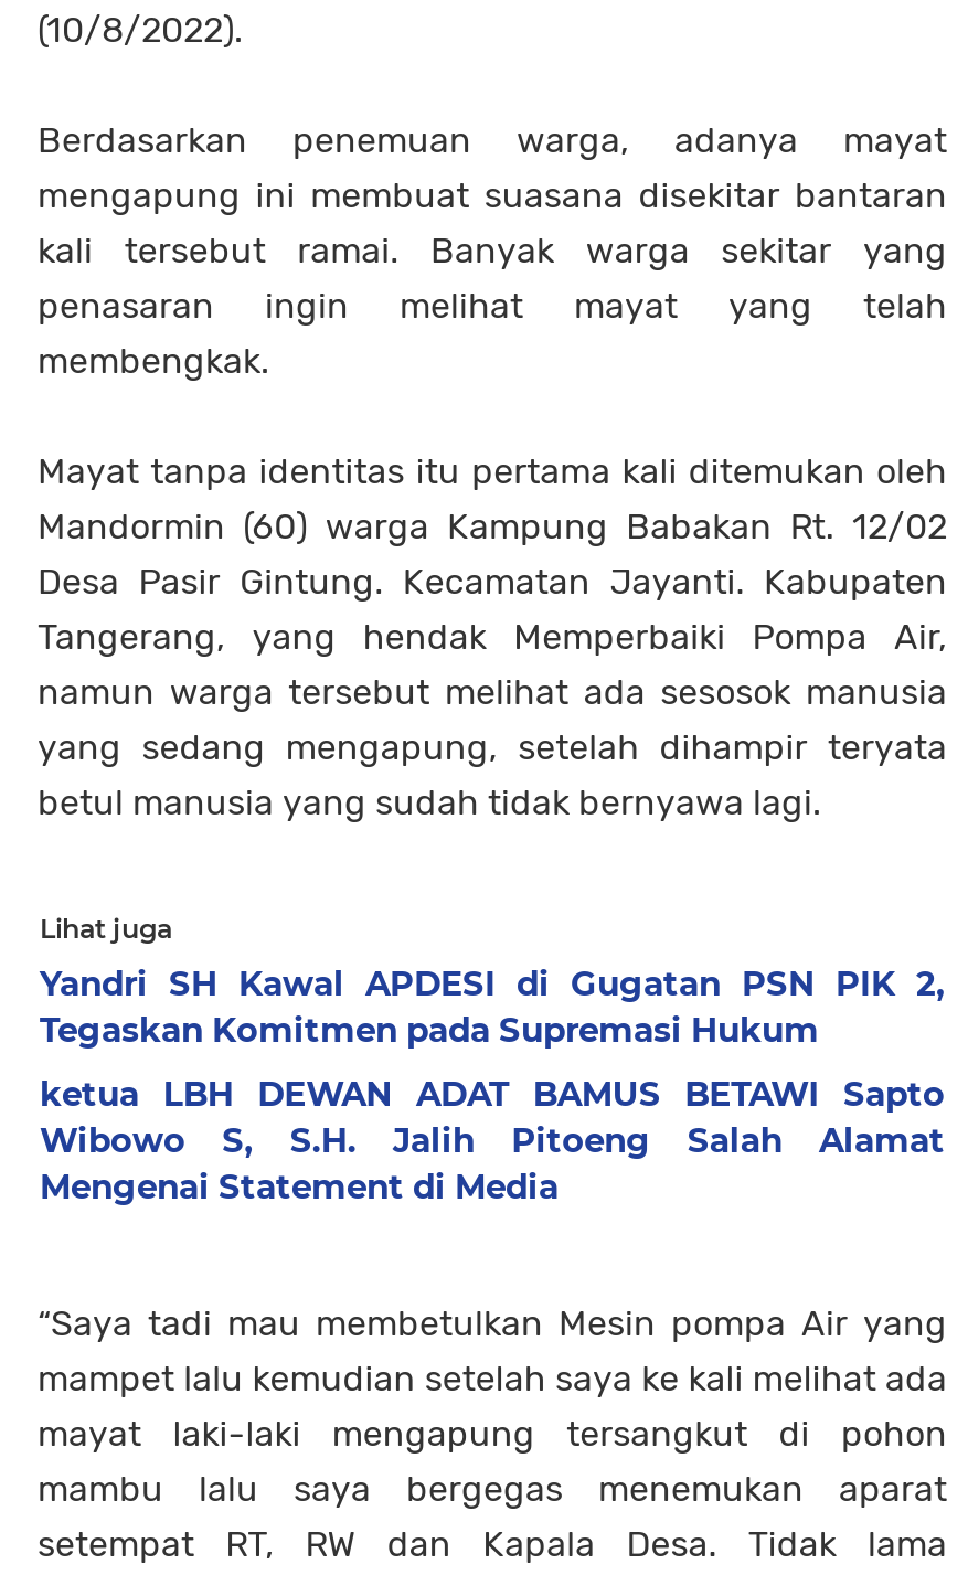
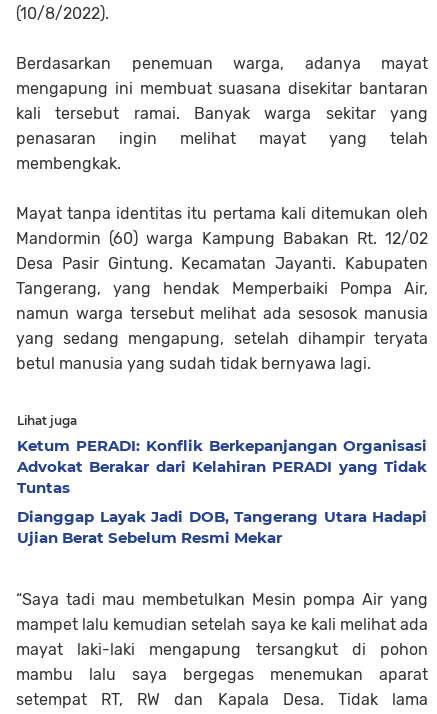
- Yandri SH Kawal APDESI di Gugatan PSN PIK 2,
- Tegaskan Komitmen pada Supremasi Hukum
+ Ketum PERADI: Konflik Berkepanjangan Organisasi
+ Advokat Berakar dari Kelahiran PERADI yang Tidak
+ Tuntas

- ketua LBH DEWAN ADAT BAMUS BETAWI Sapto
- Wibowo S, S.H. Jalih Pitoeng Salah Alamat
- Mengenai Statement di Media
+ Dianggap Layak Jadi DOB, Tangerang Utara Hadapi
+ Ujian Berat Sebelum Resmi Mekar
